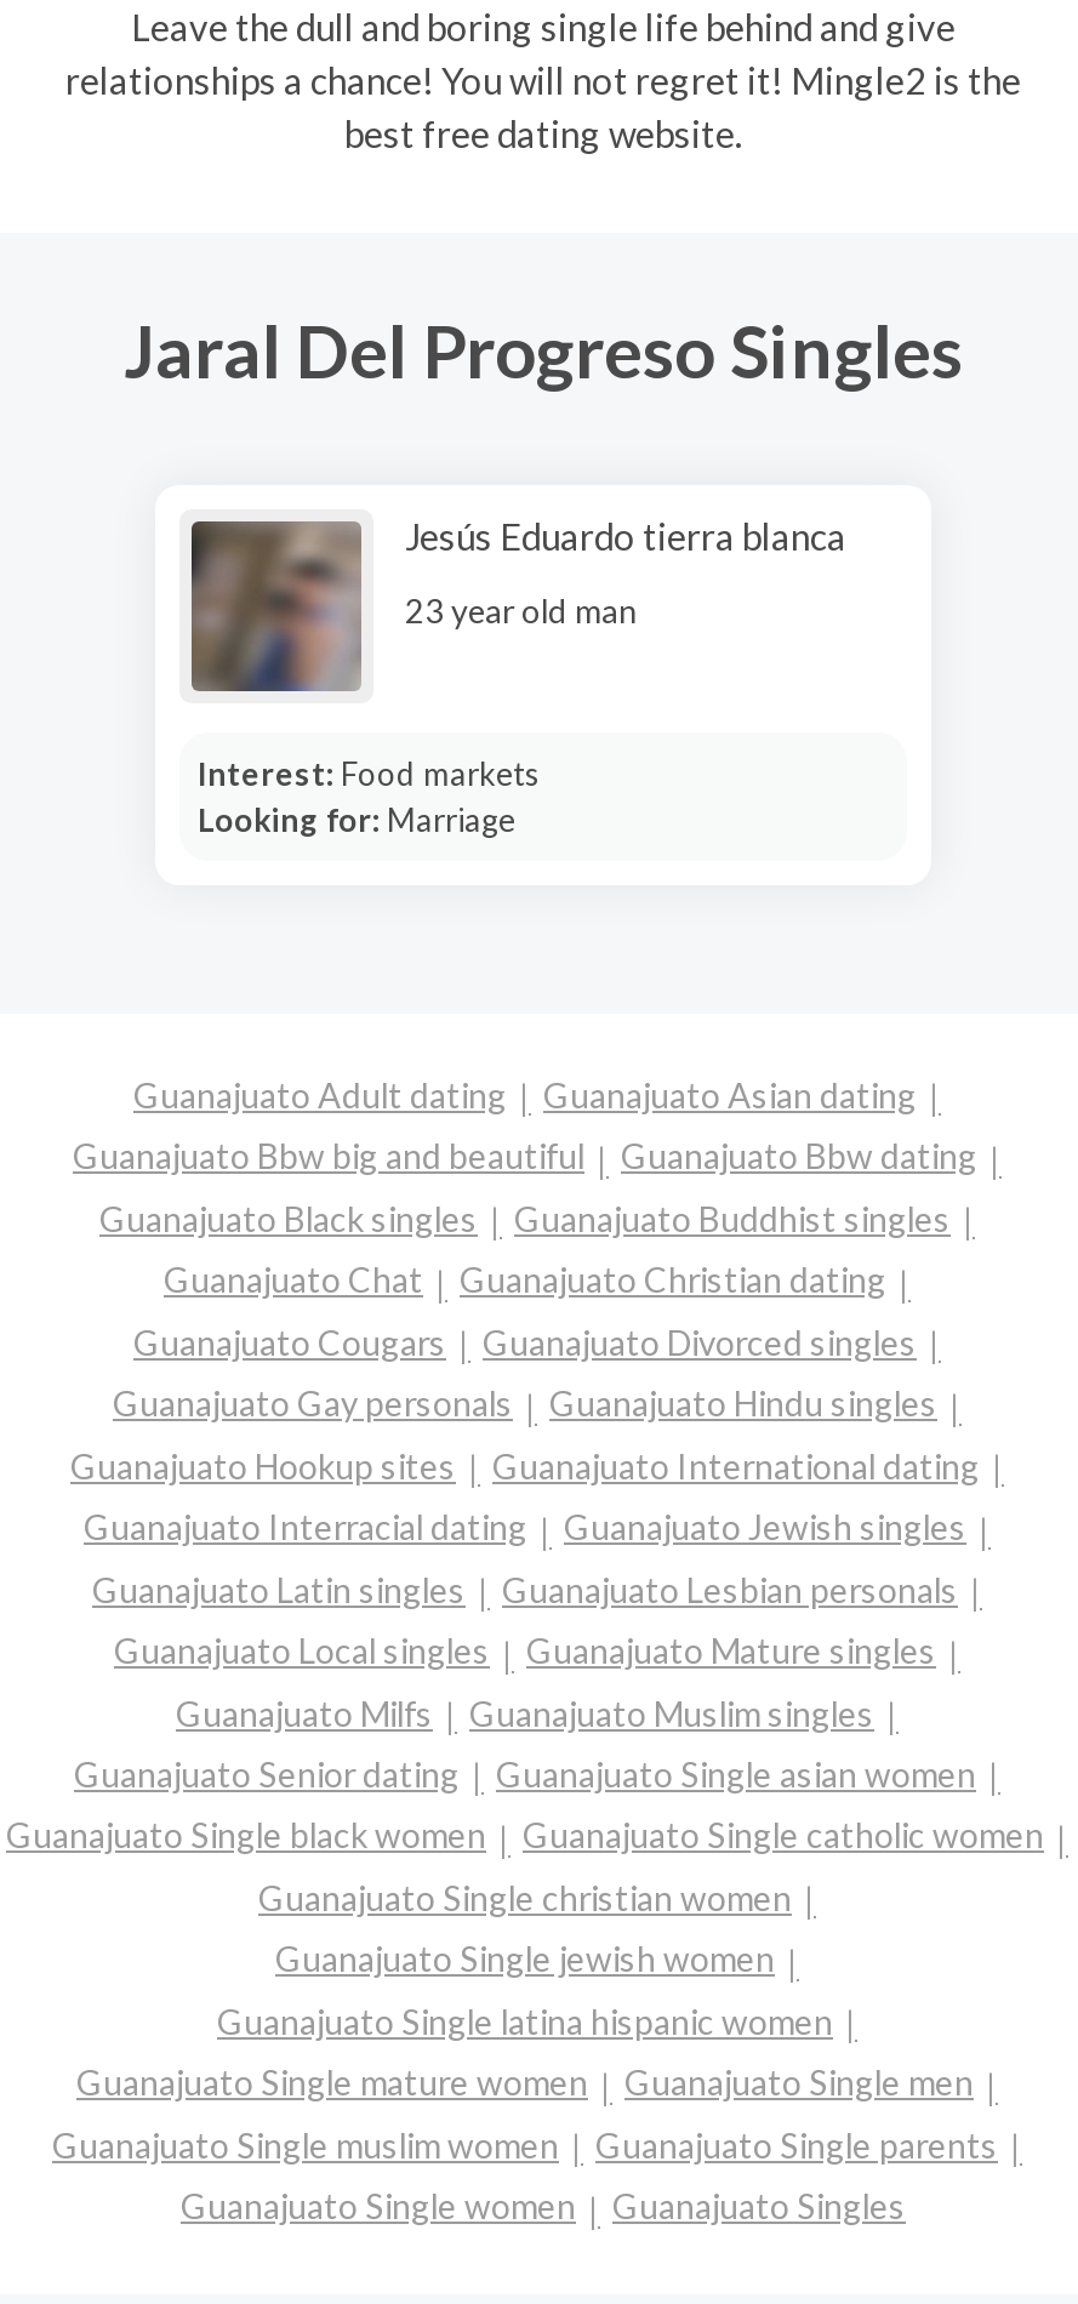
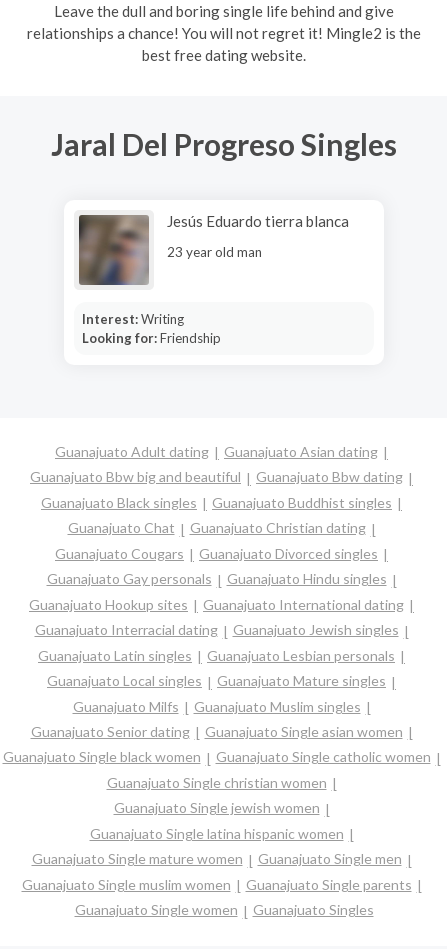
- Interest: Food markets
- Looking for: Marriage
+ Interest: Writing
+ Looking for: Friendship
